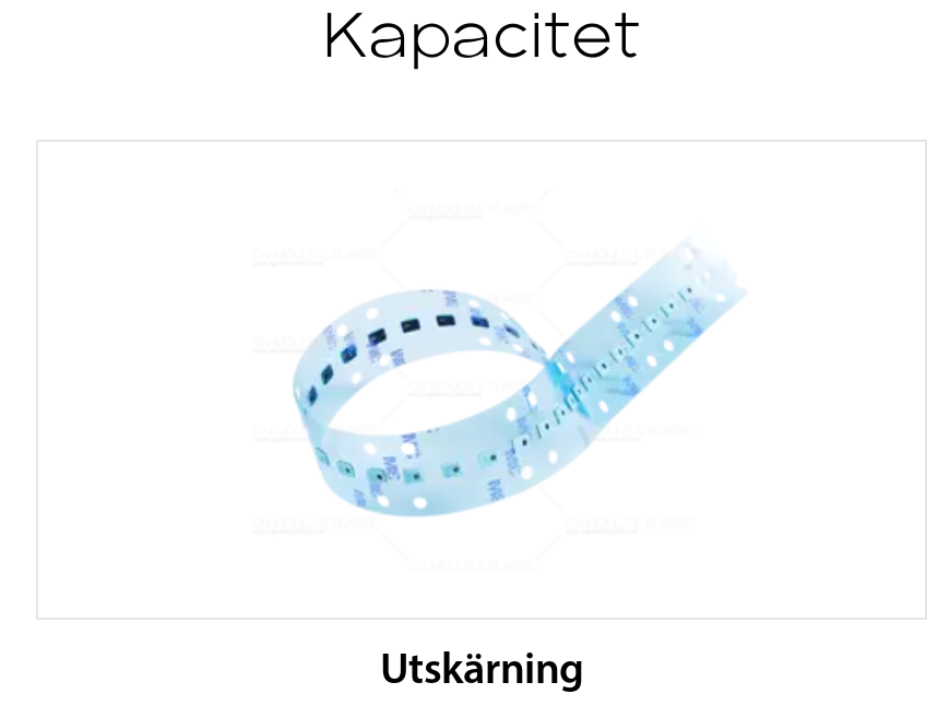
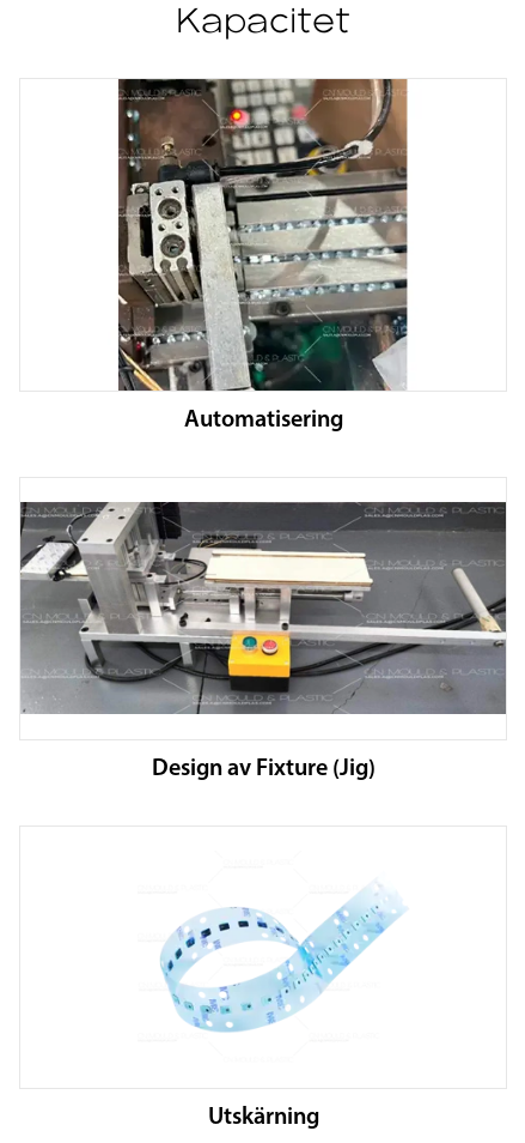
+ [image]
+ Design av Fixture (Jig)

+ [image]
+ Automatisering
